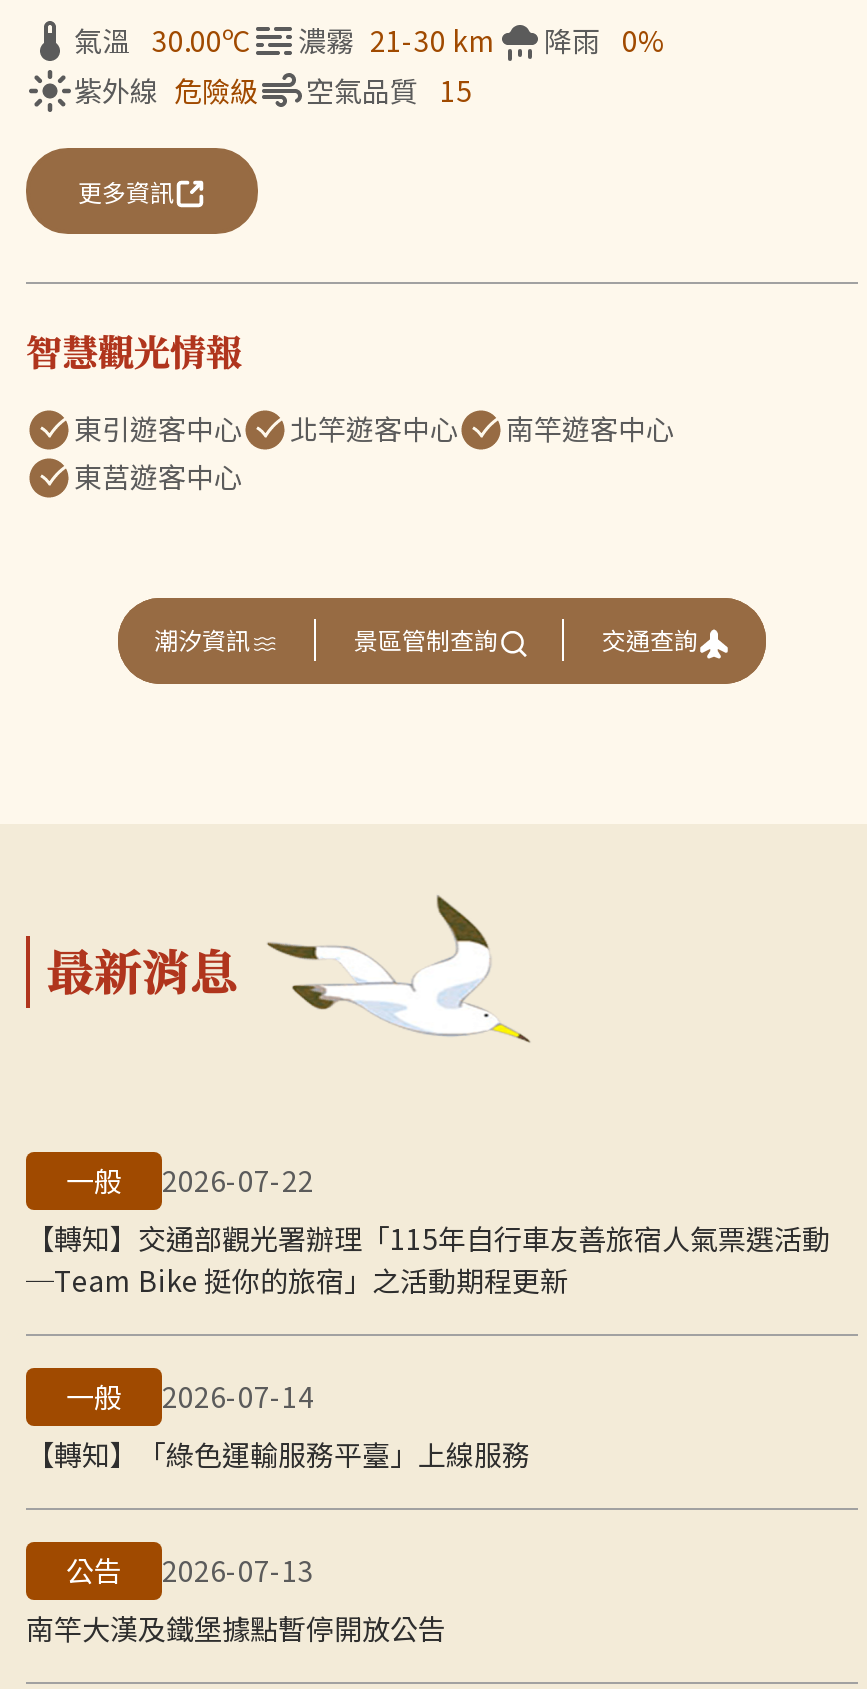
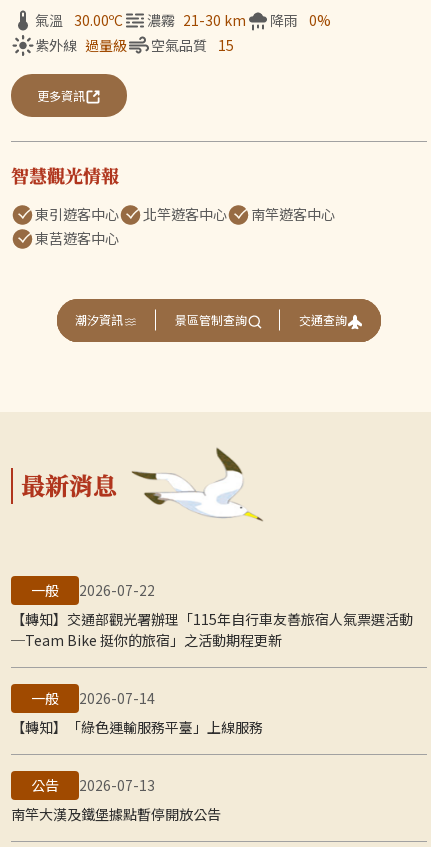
- 紫外線 危險級
+ 紫外線 過量級
